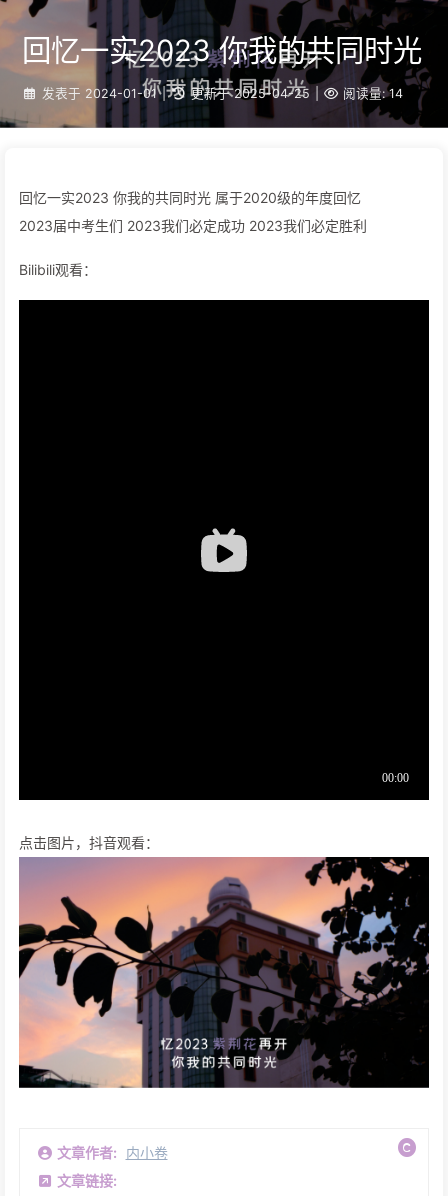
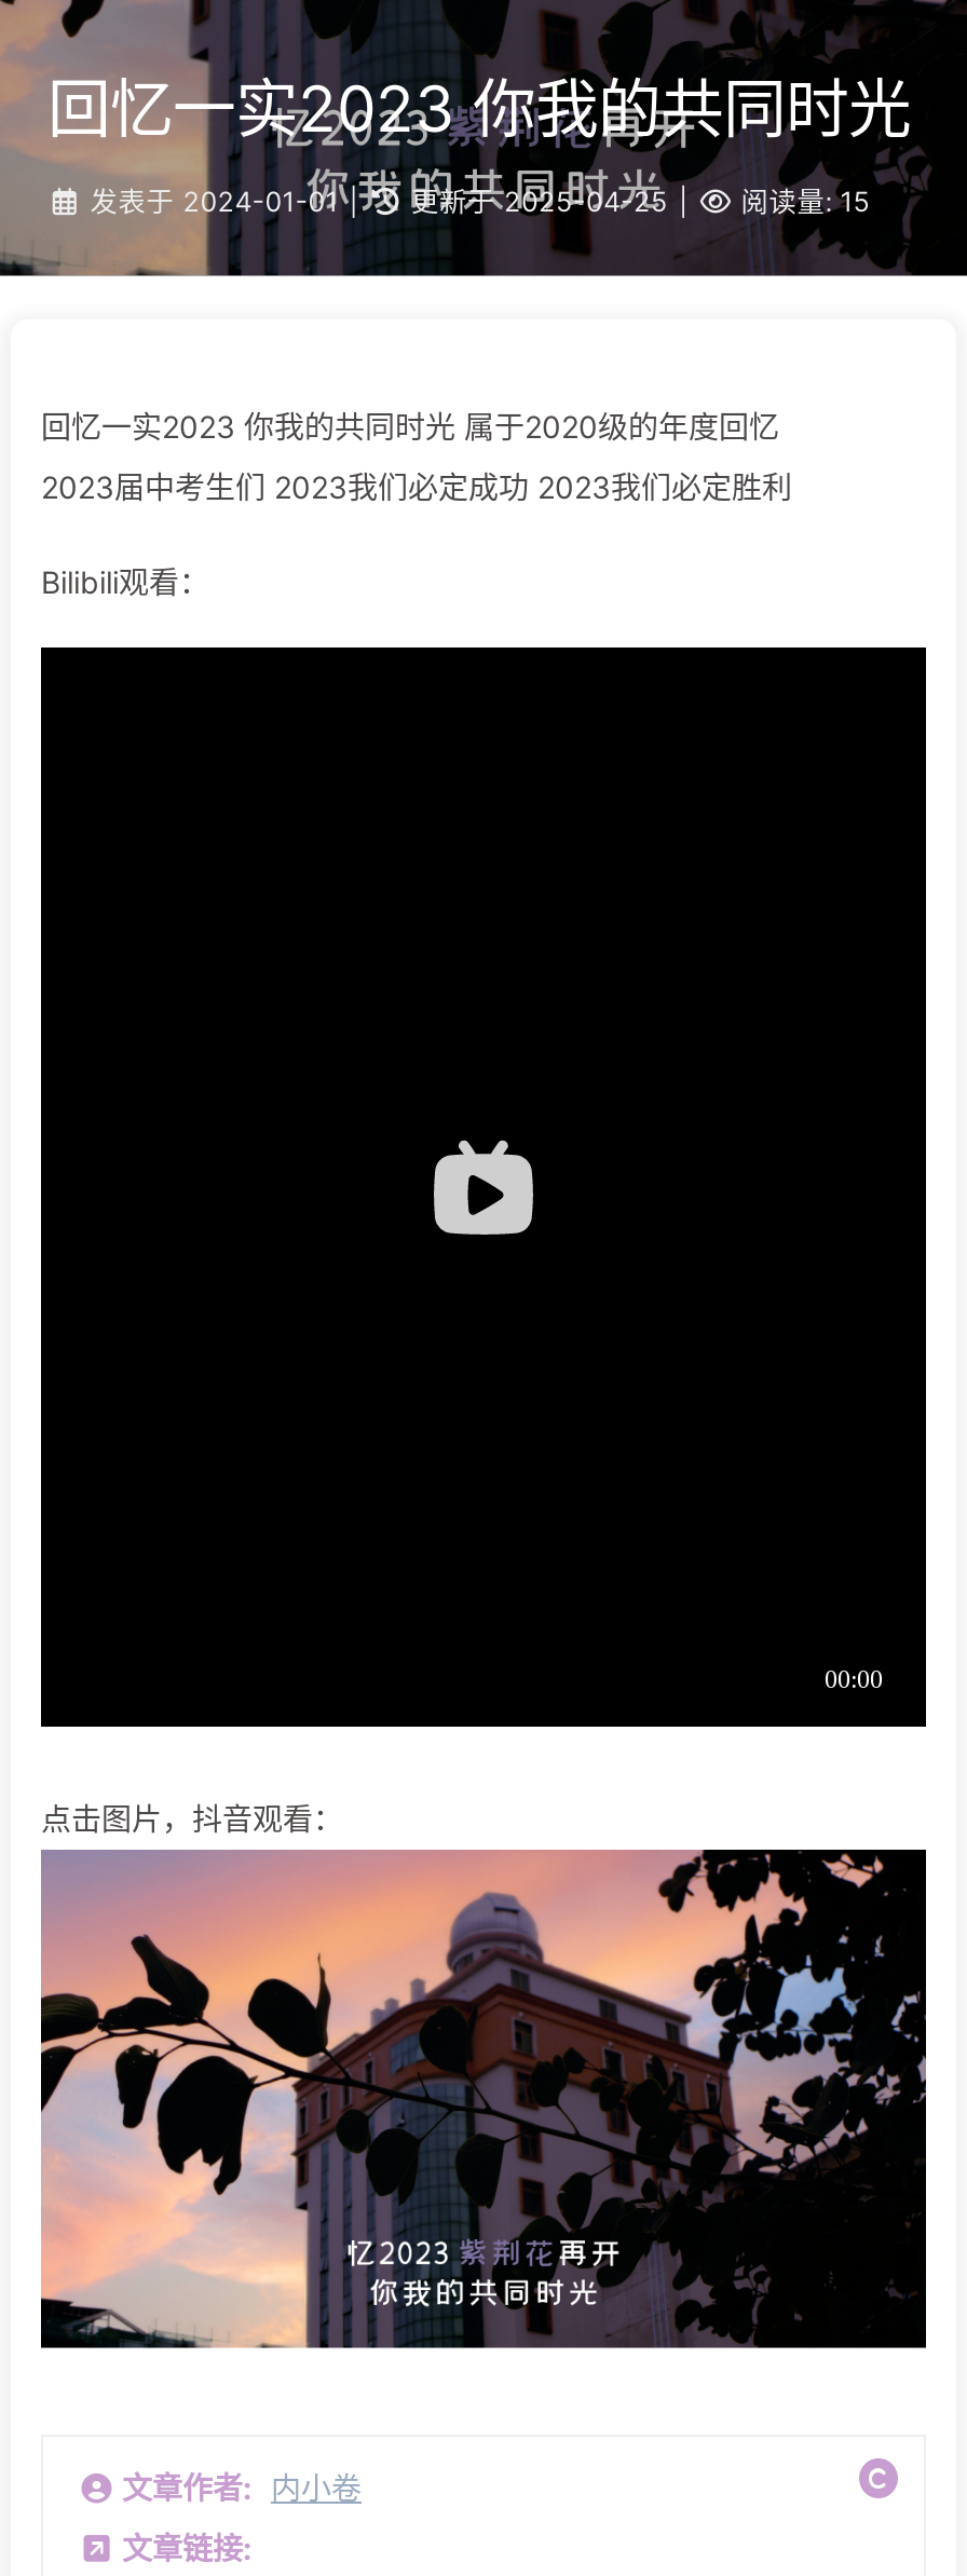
- 阅读量: 14
+ 阅读量: 15
